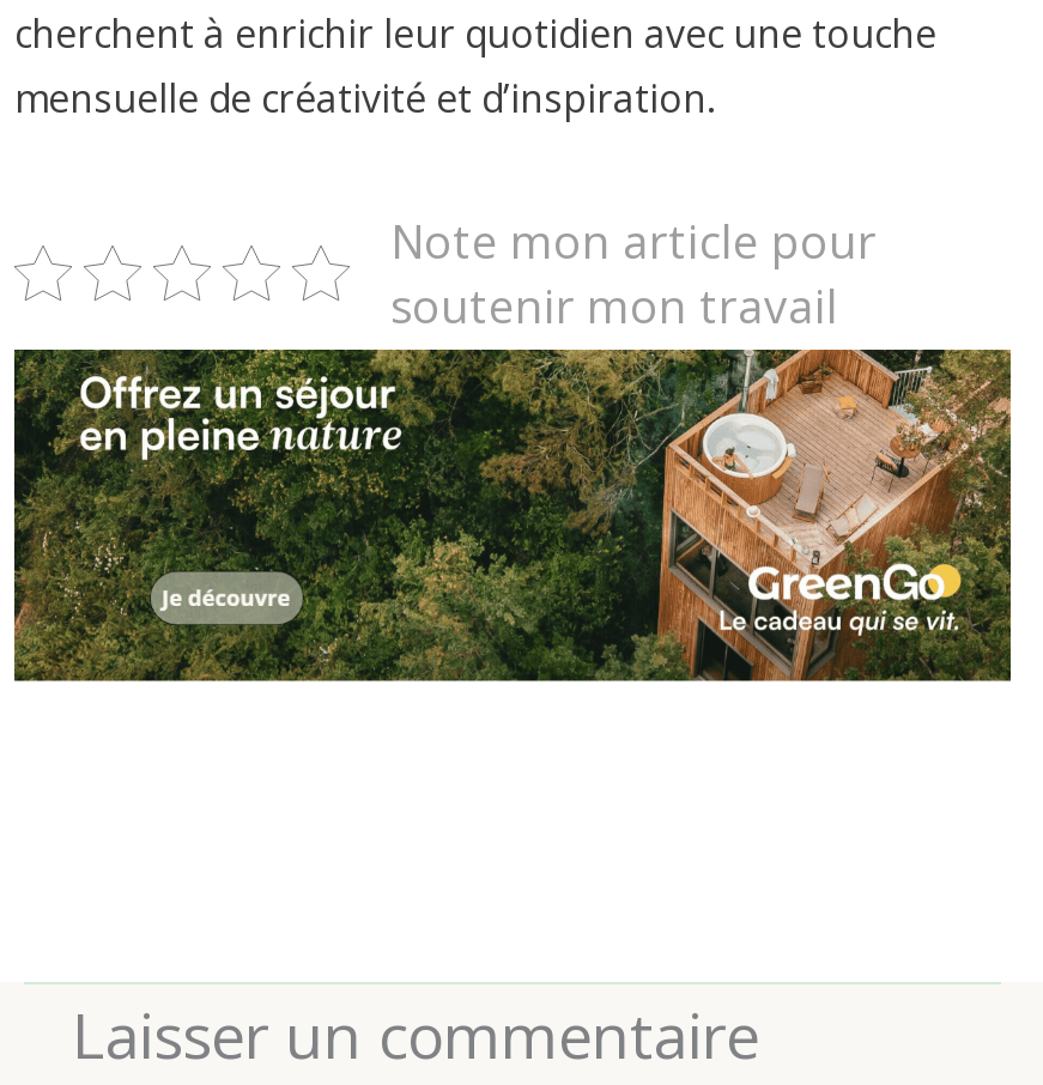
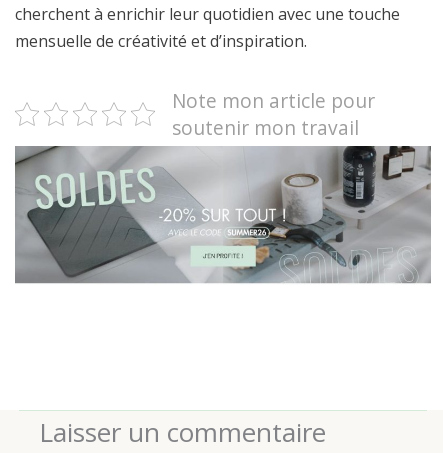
- [image]
+ [image]
